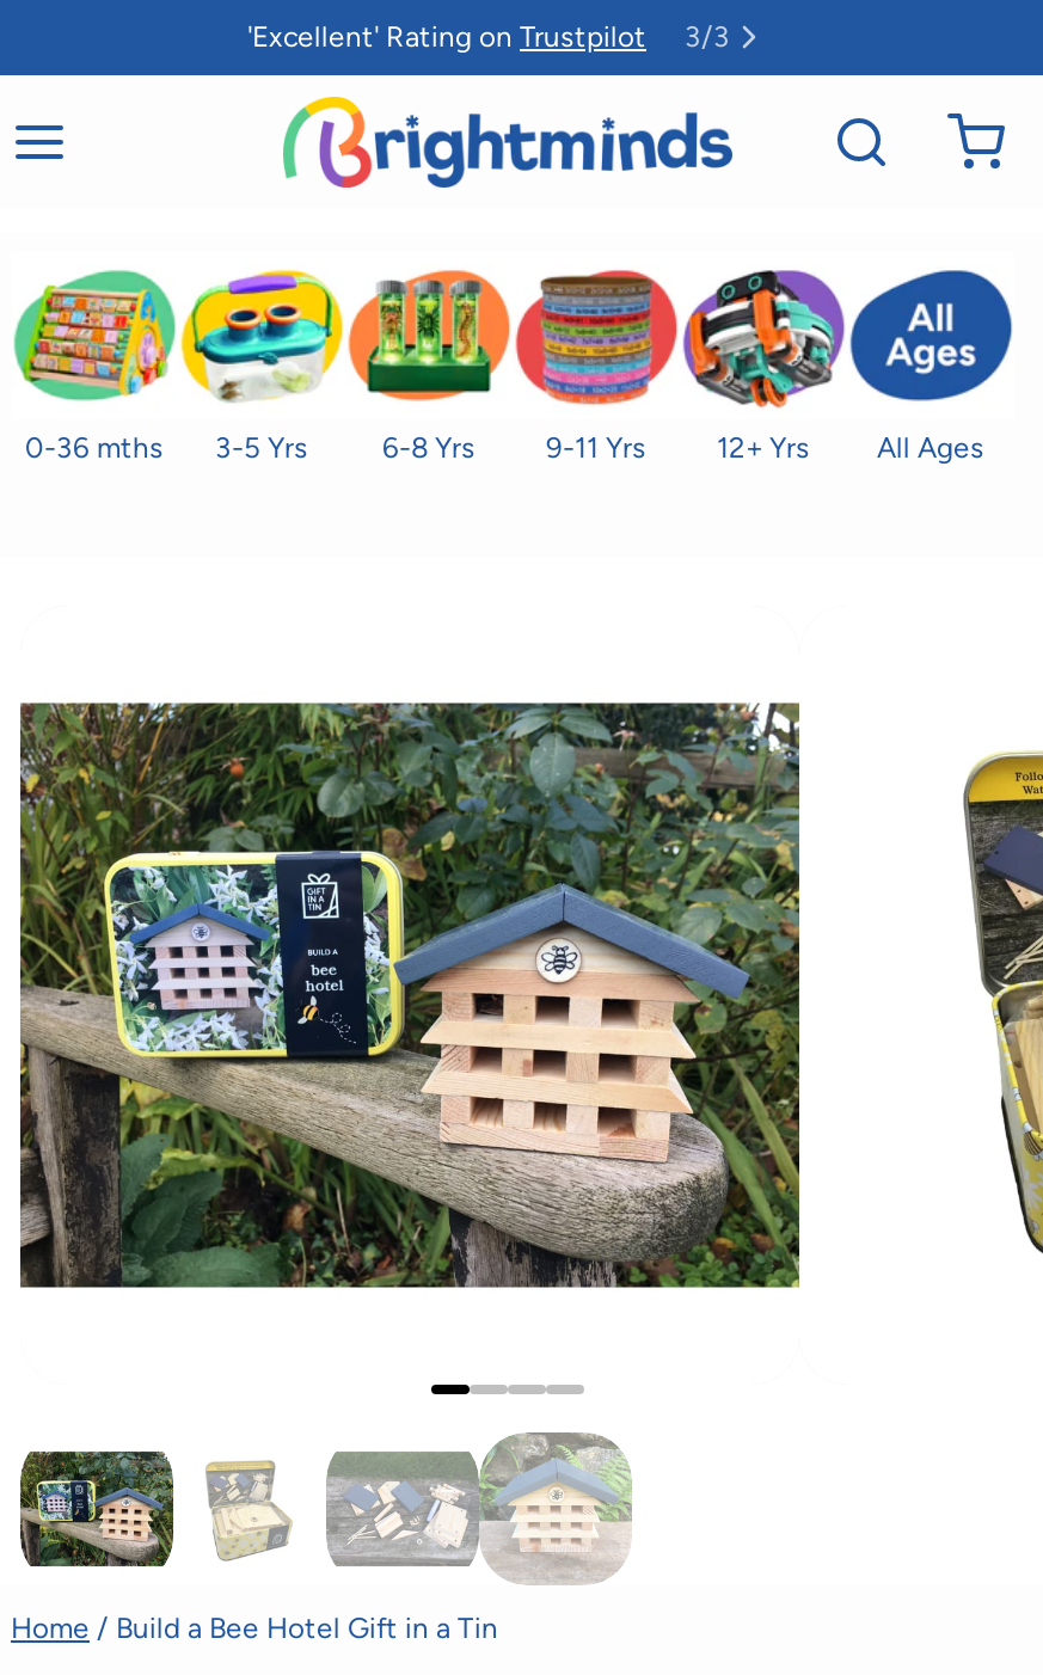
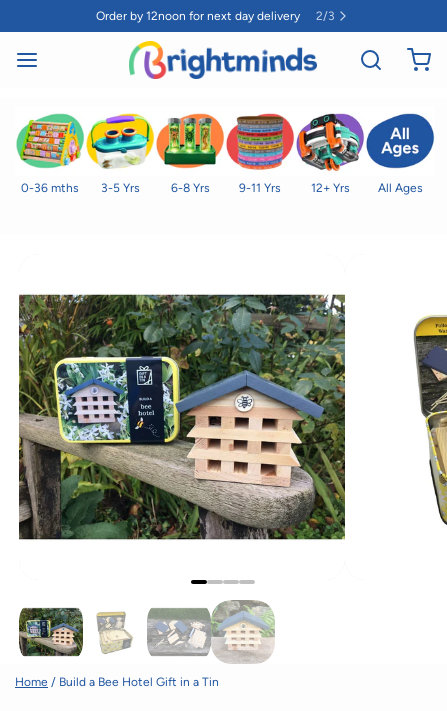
- 'Excellent' Rating on Trustpilot
- 3/3
+ Order by 12noon for next day delivery
+ 2/3
